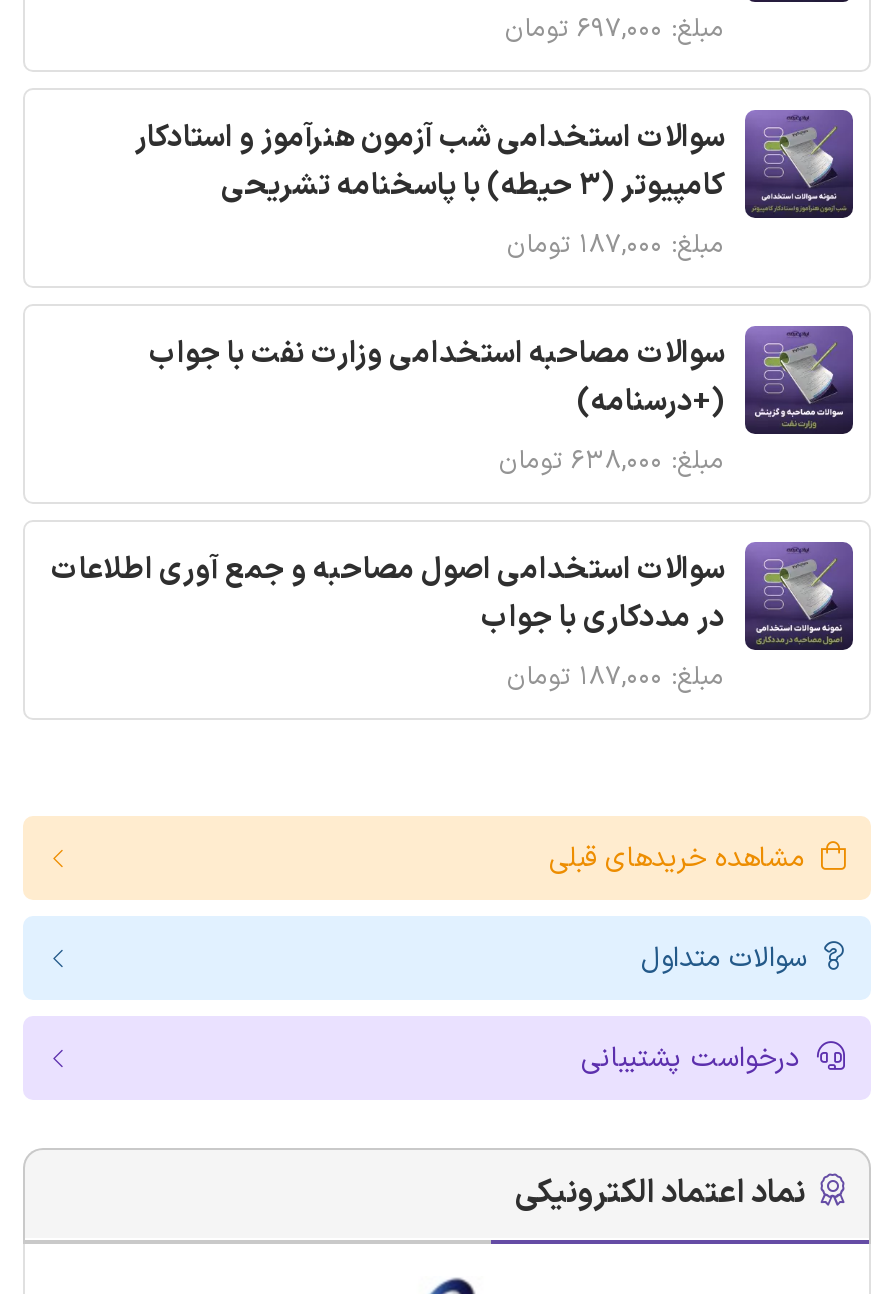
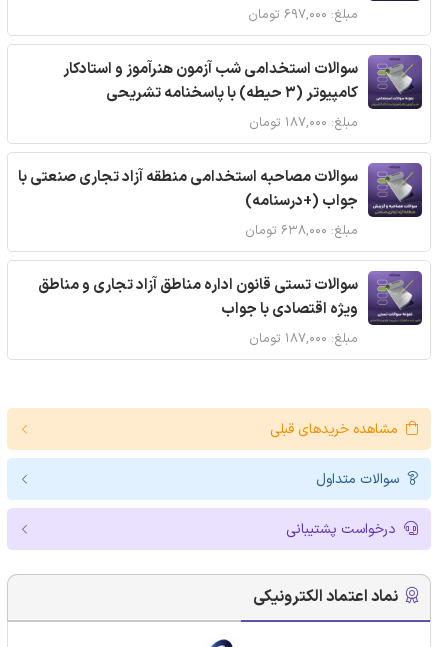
- سوالات مصاحبه استخدامی وزارت نفت با جواب
- (+درسنامه)
+ سوالات مصاحبه استخدامی منطقه آزاد تجاری صنعتی با
+ جواب (+درسنامه)

- سوالات استخدامی اصول مصاحبه و جمع آوری اطلاعات
- در مددکاری با جواب
+ سوالات تستی قانون اداره مناطق آزاد تجاری و مناطق
+ ویژه اقتصادی با جواب
